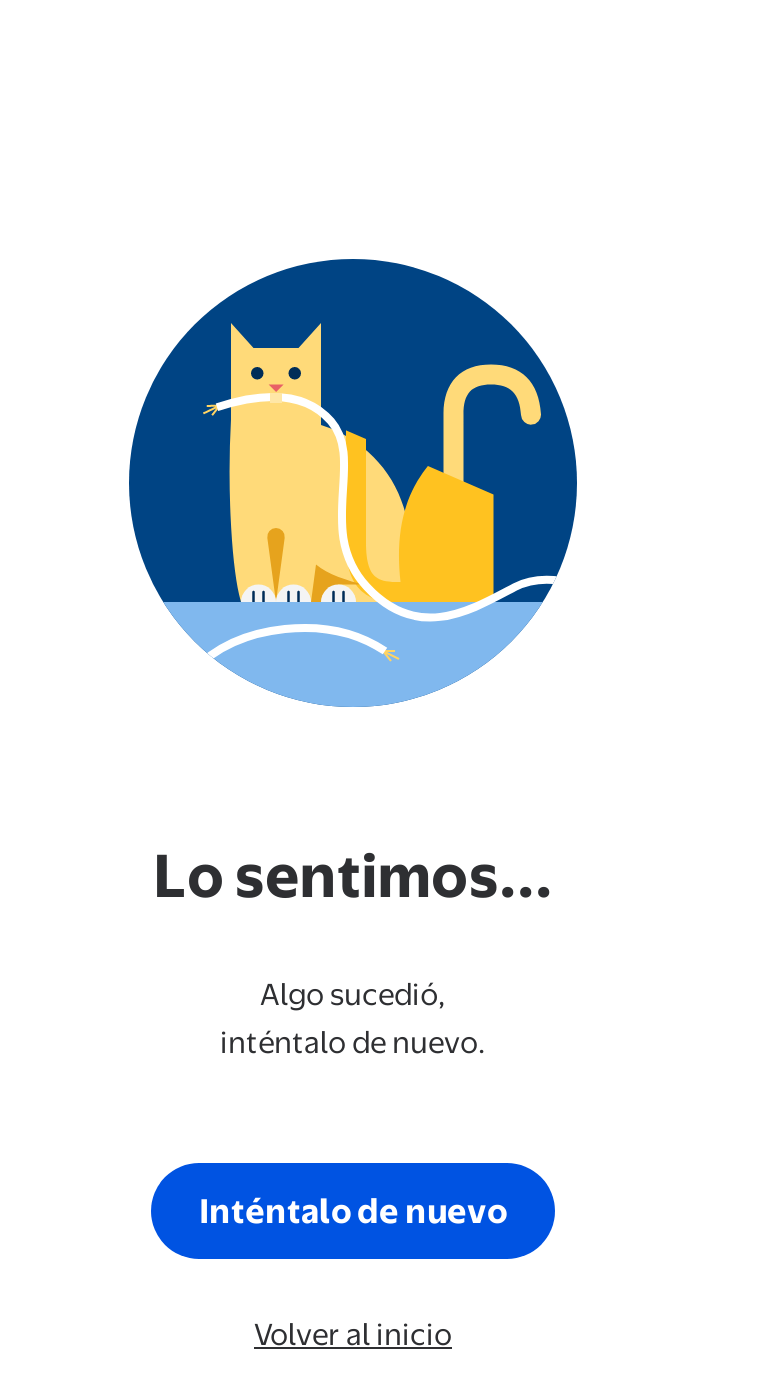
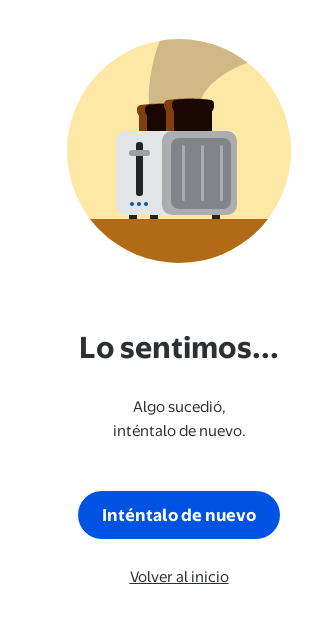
- [image]
+ [image]
